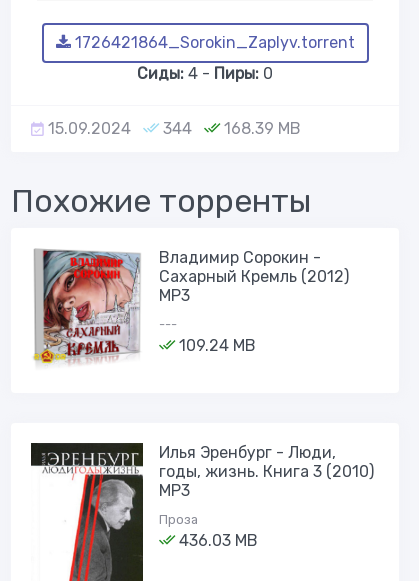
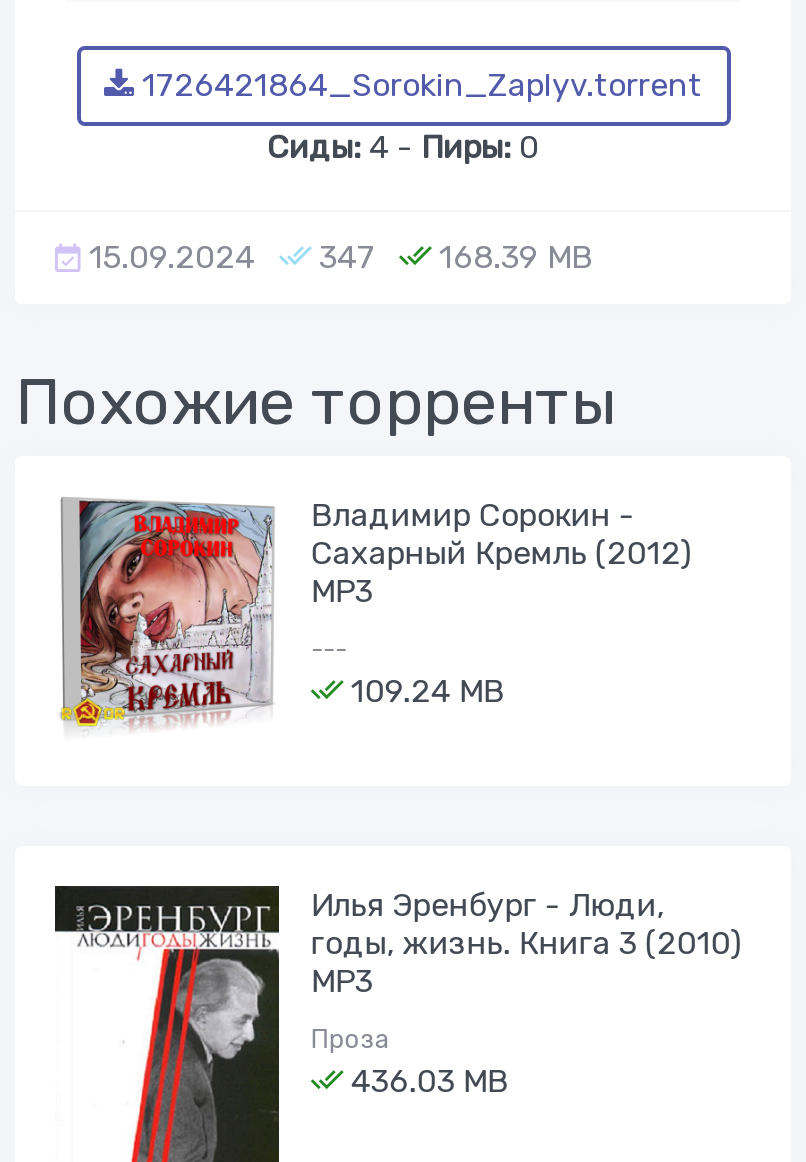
- 15.09.2024 344 168.39 MB
+ 15.09.2024 347 168.39 MB
